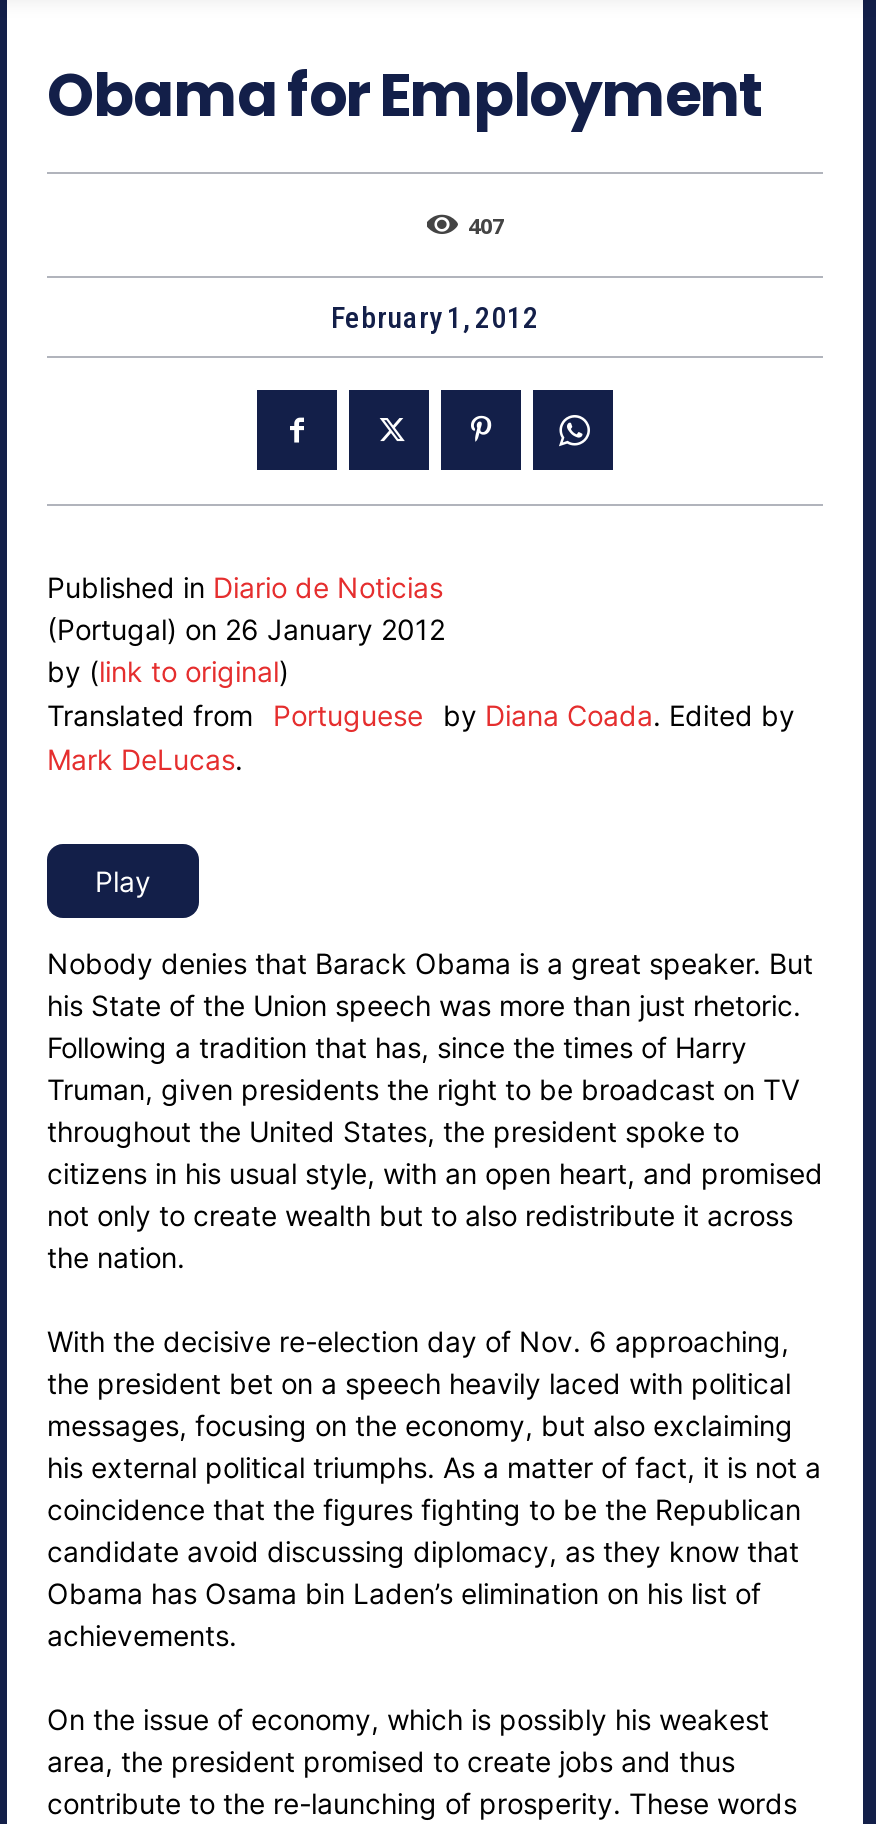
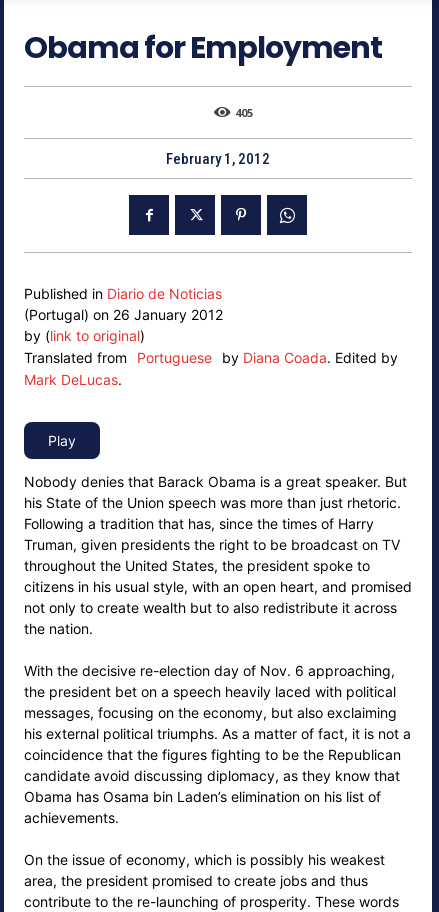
- 407
+ 405
